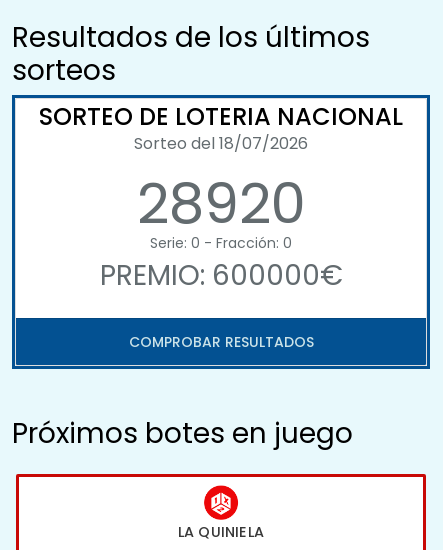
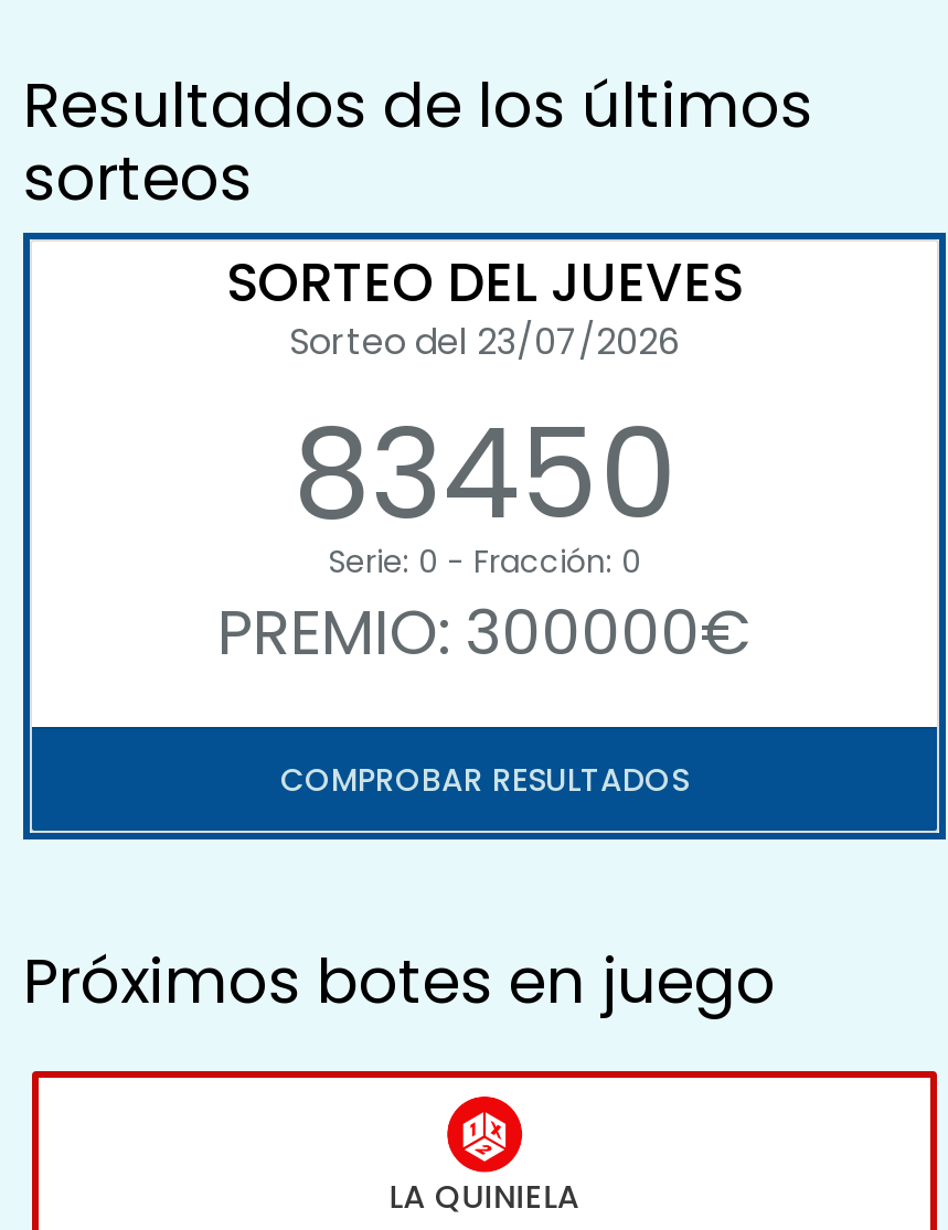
- SORTEO DE LOTERIA NACIONAL
- Sorteo del 18/07/2026
- 28920
+ SORTEO DEL JUEVES
+ Sorteo del 23/07/2026
+ 83450

- PREMIO: 600000€
+ PREMIO: 300000€
